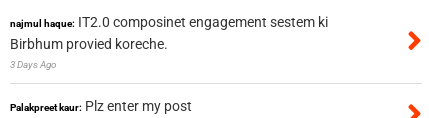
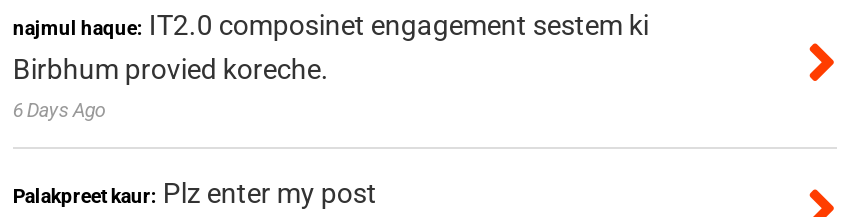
- 3 Days Ago
+ 6 Days Ago
